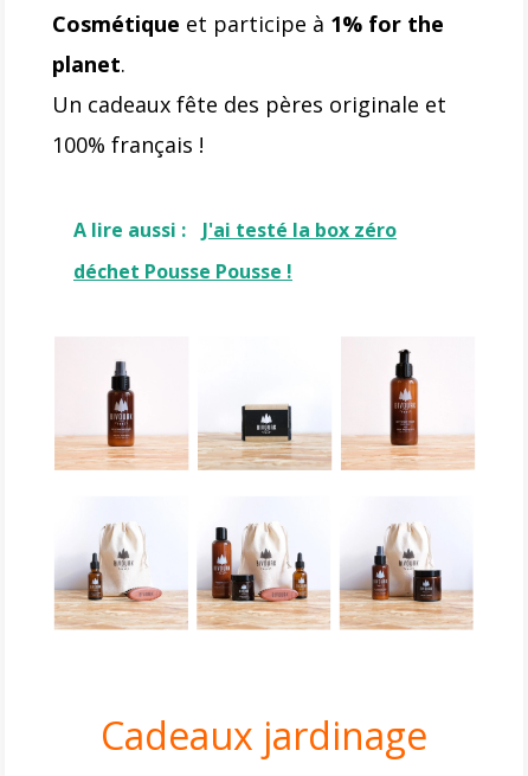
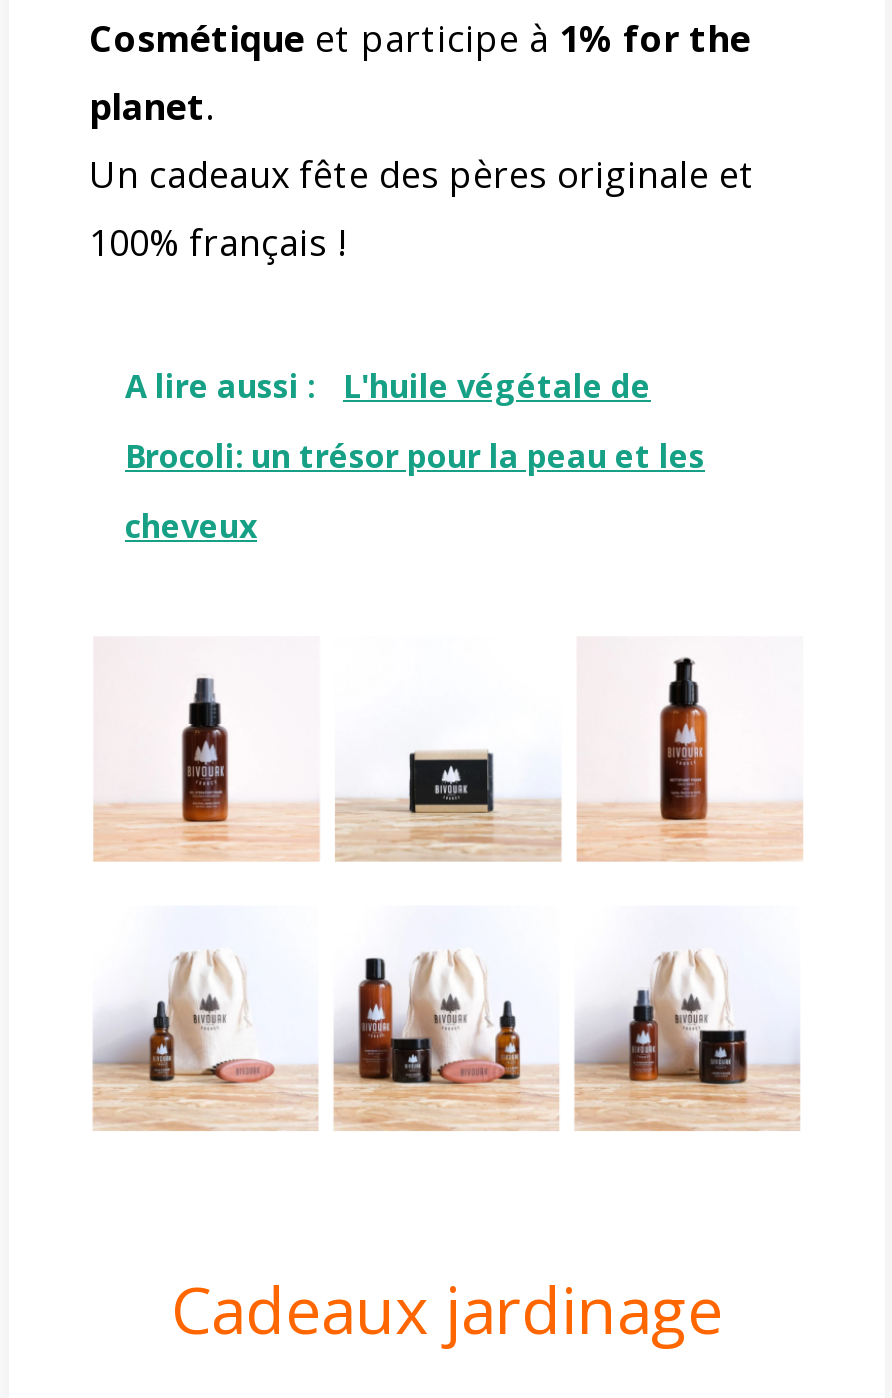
- A lire aussi : J'ai testé la box zéro
- déchet Pousse Pousse !
+ A lire aussi : L'huile végétale de
+ Brocoli: un trésor pour la peau et les
+ cheveux
